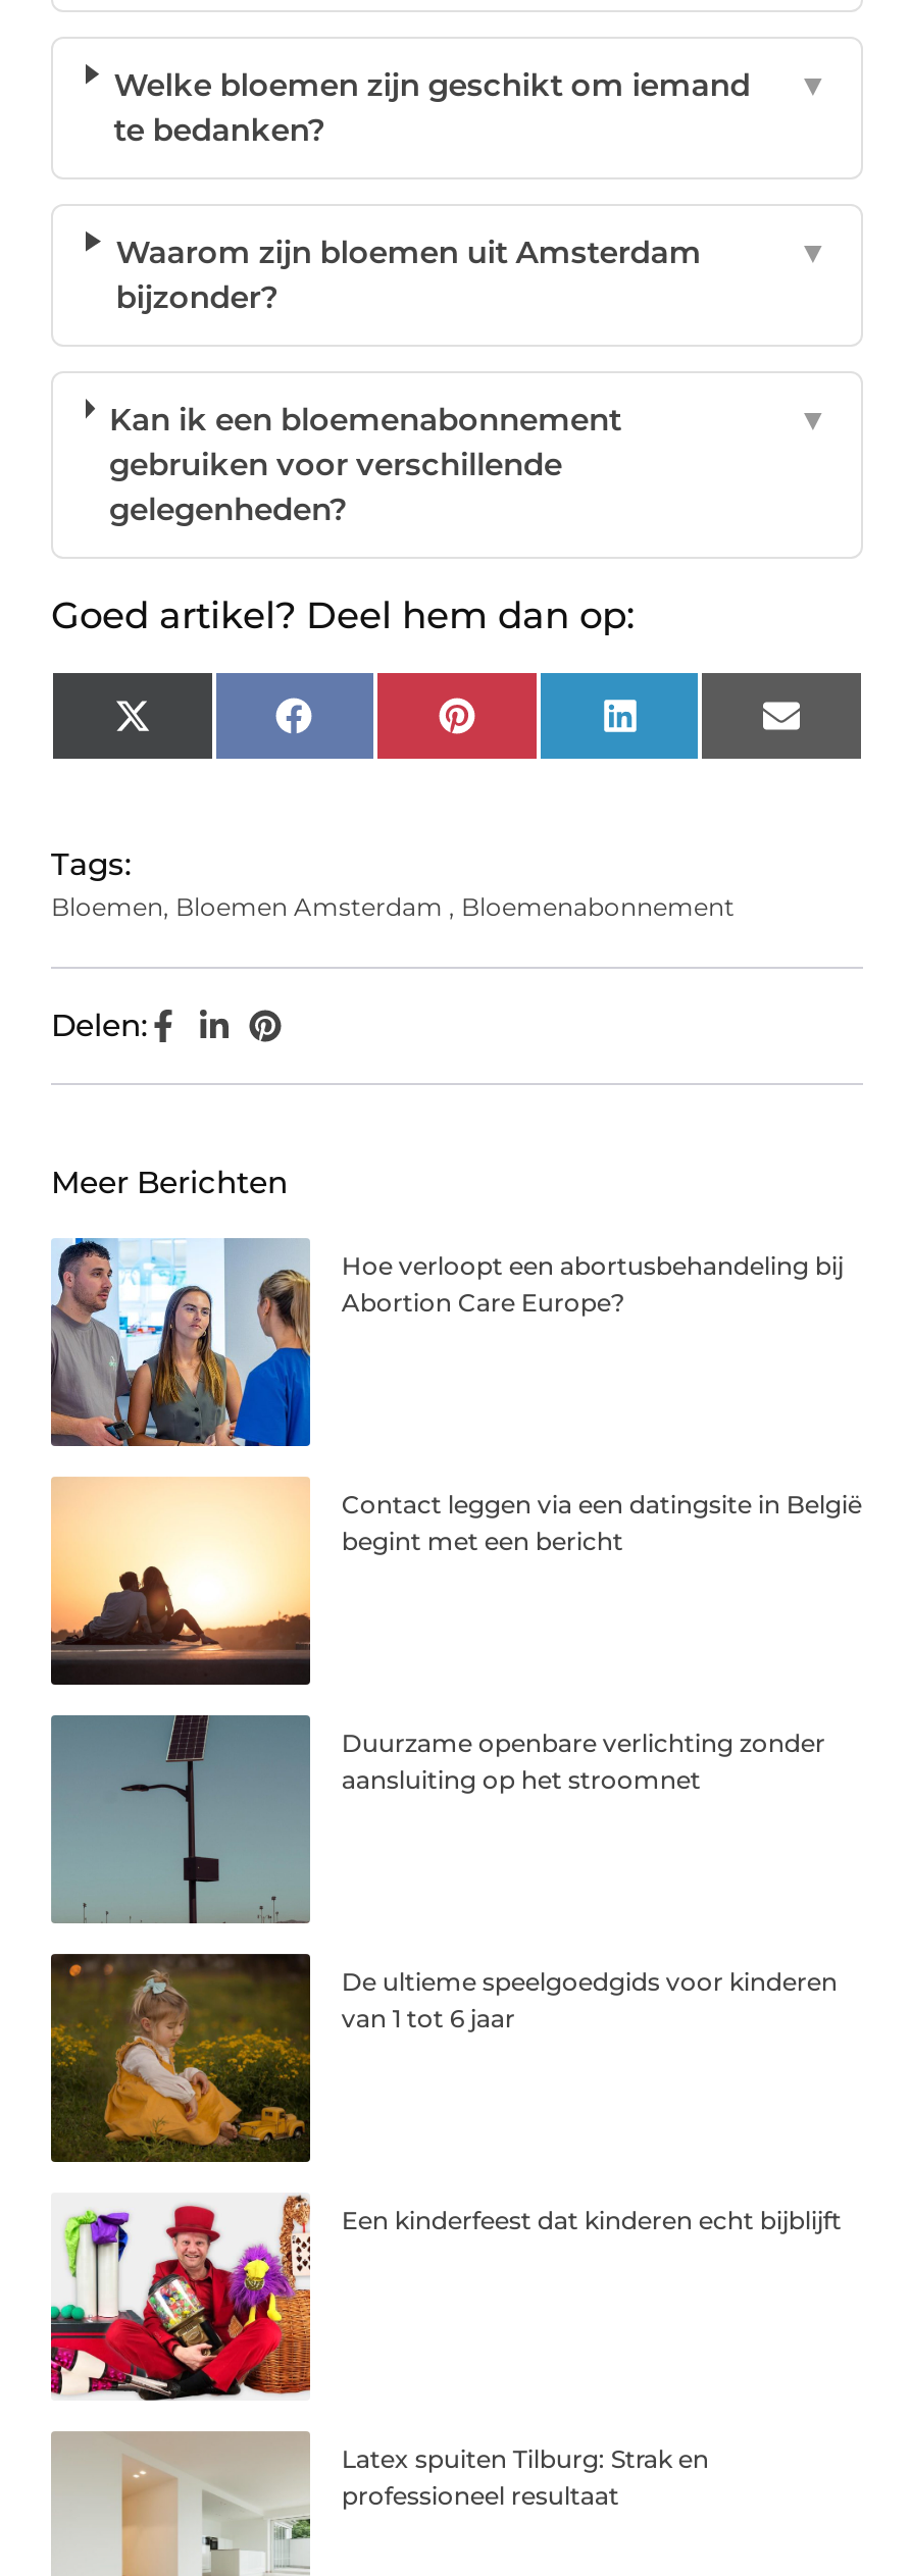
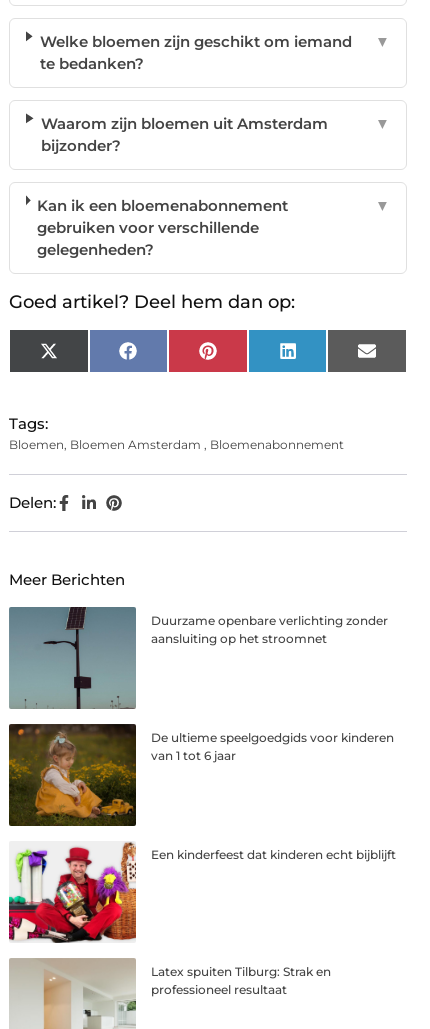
- [image]
- Hoe verloopt een abortusbehandeling bij
- Abortion Care Europe?

- [image]
- Contact leggen via een datingsite in België
- begint met een bericht
